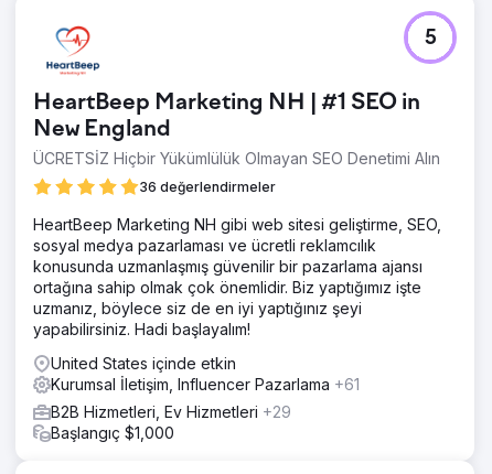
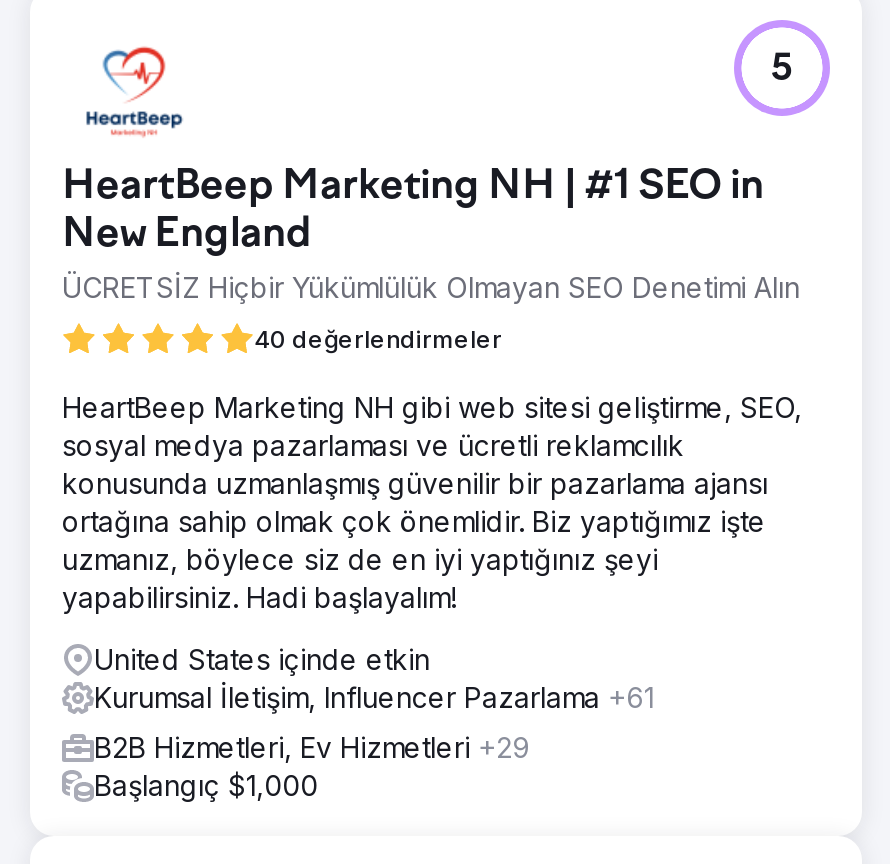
- 36 değerlendirmeler
+ 40 değerlendirmeler
